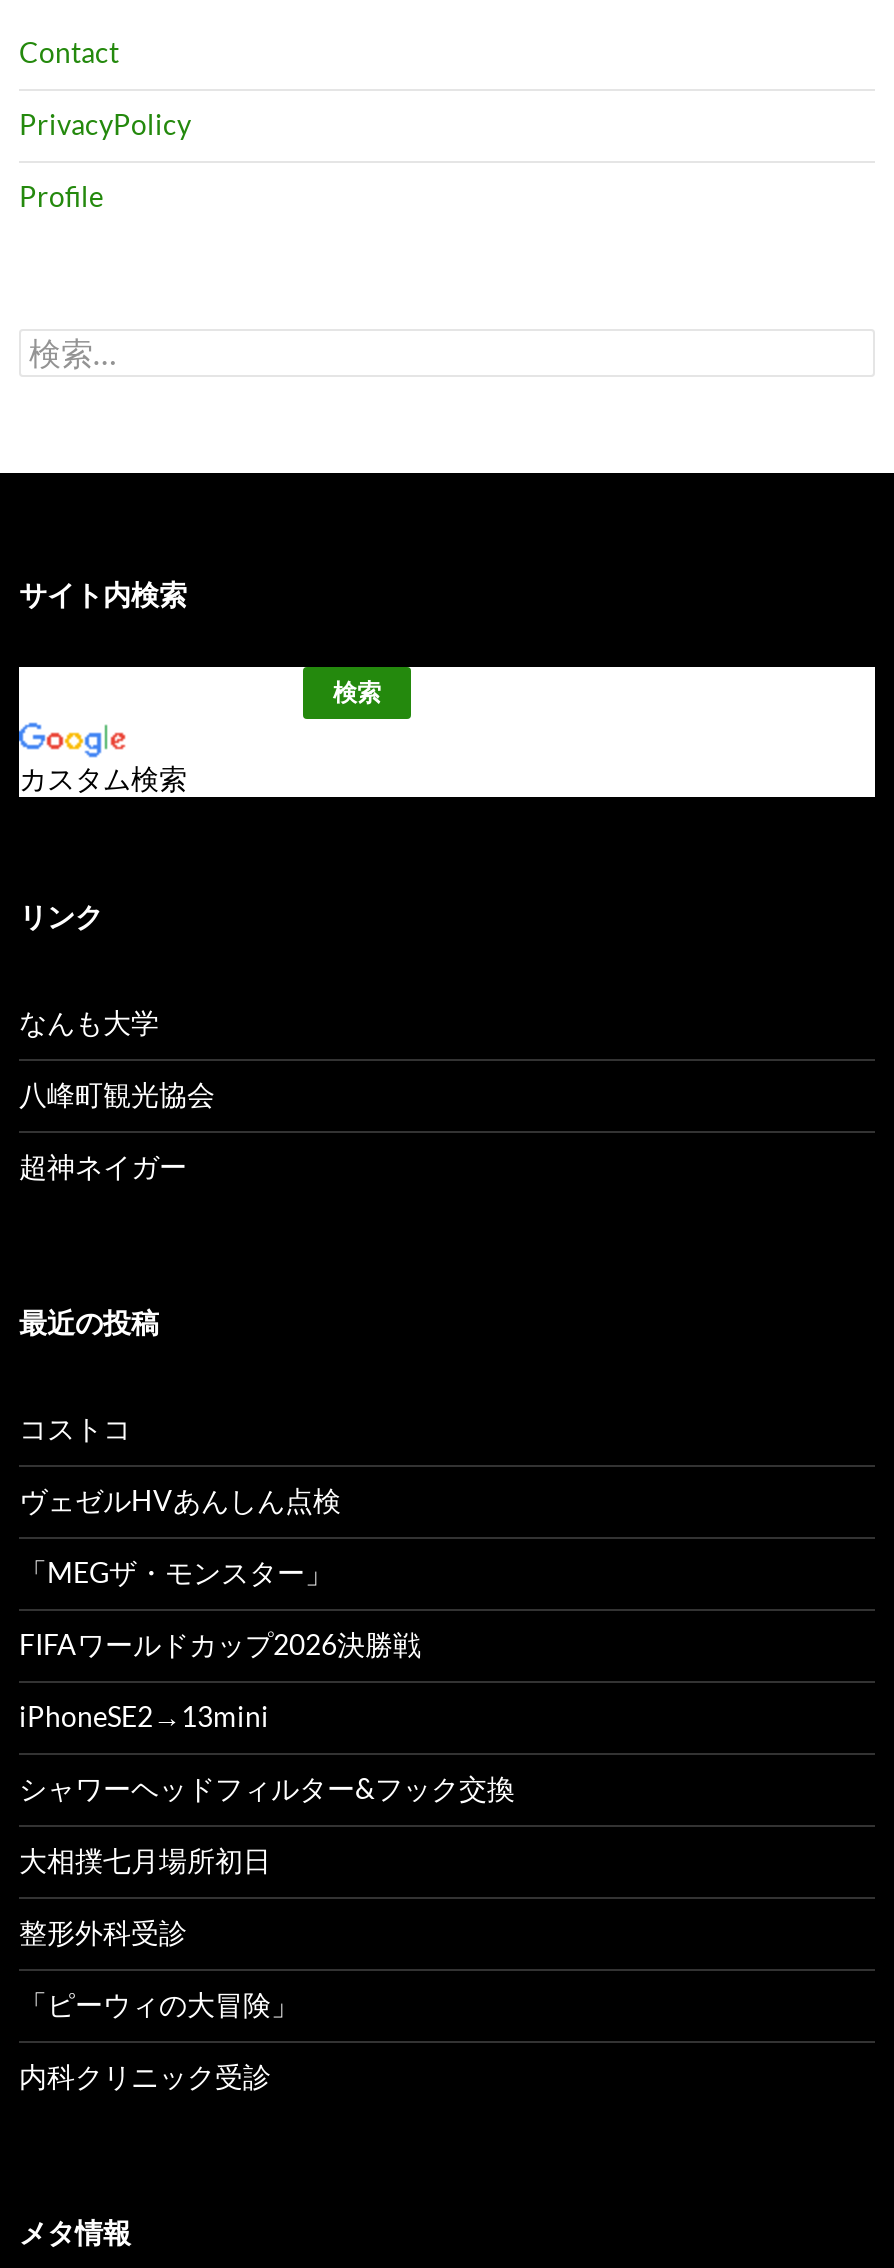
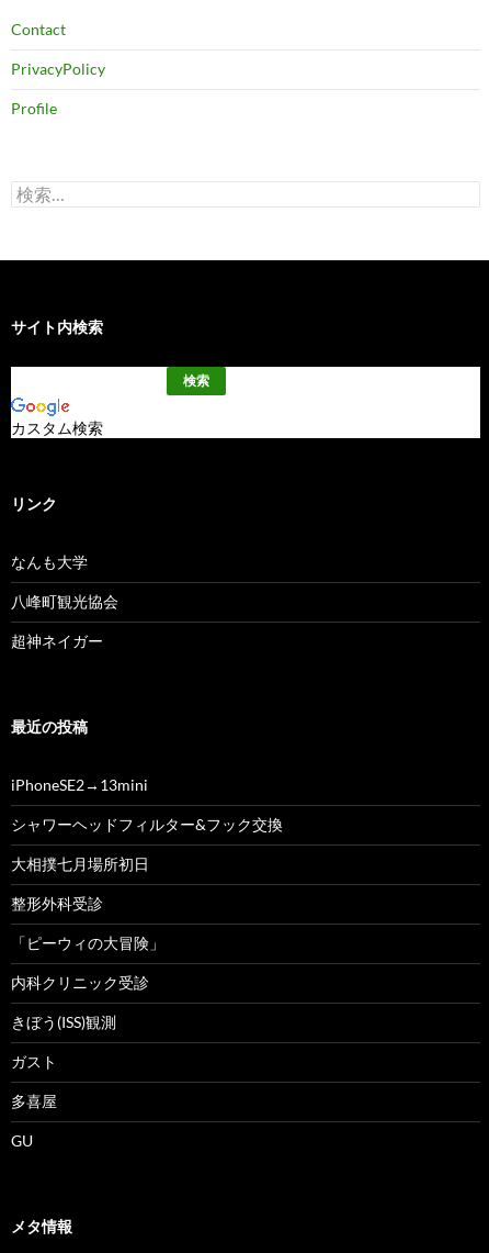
- コストコ
- ヴェゼルHVあんしん点検
- 「MEGザ・モンスター」
- FIFAワールドカップ2026決勝戦

moved up: シャワーヘッドフィルター&フック交換 | 大相撲七月場所初日 | 整形外科受診 | 「ピーウィの大冒険」 | 内科クリニック受診

+ きぼう(ISS)観測
+ ガスト
+ 多喜屋
+ GU
